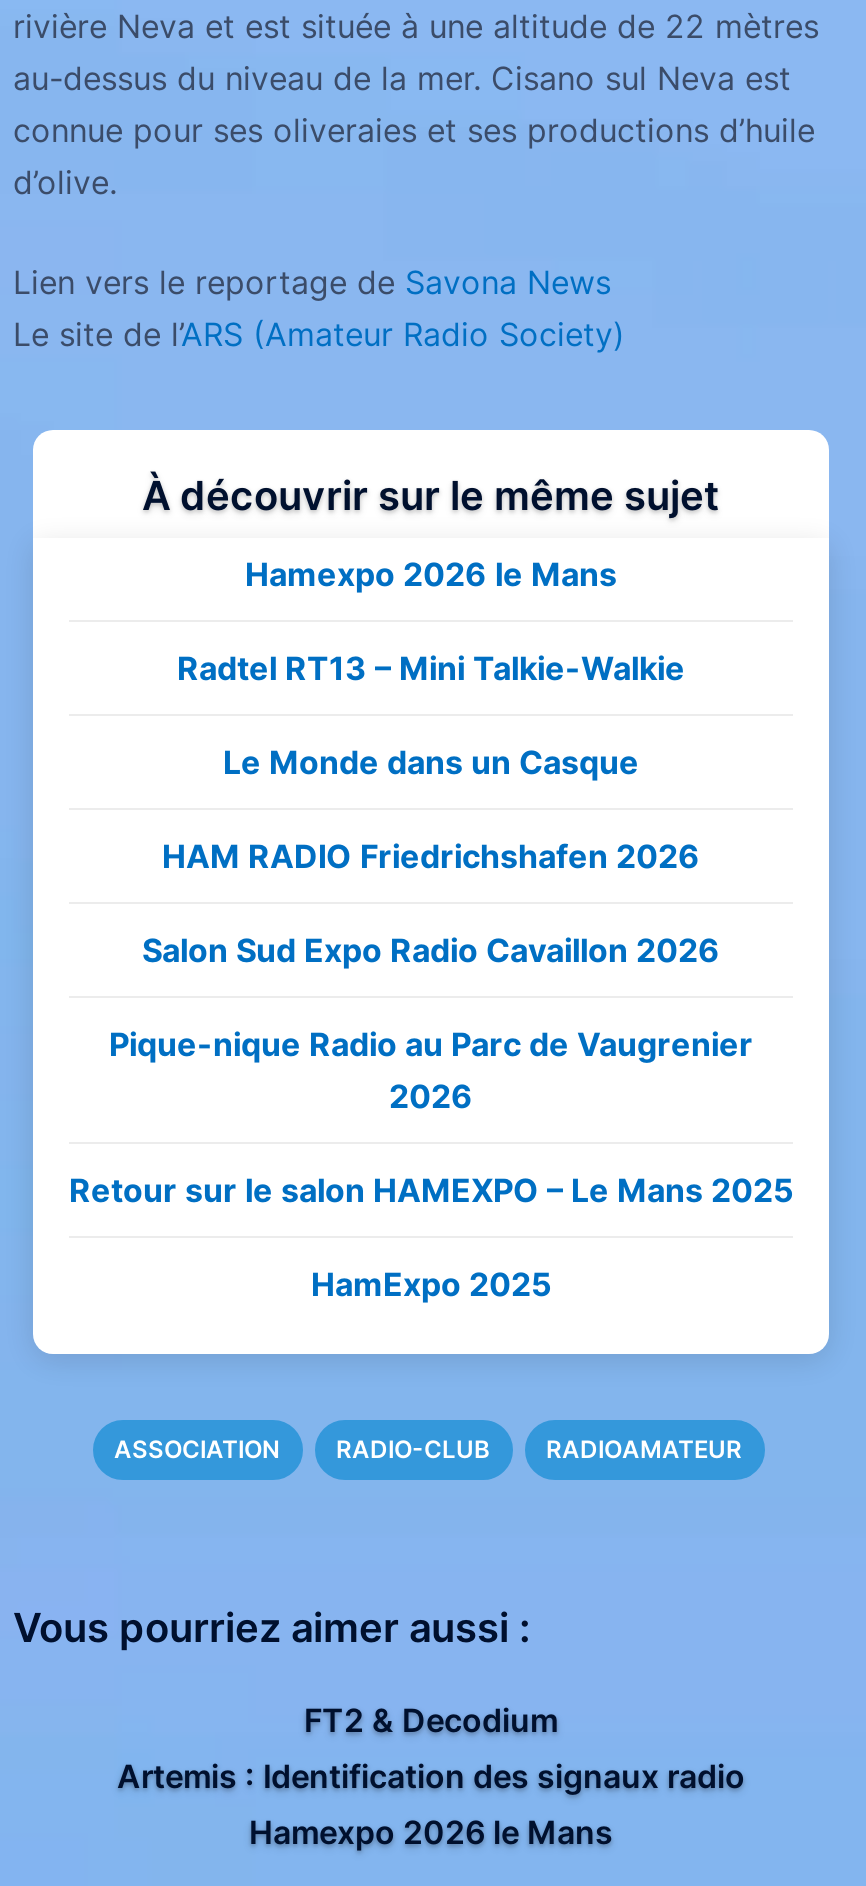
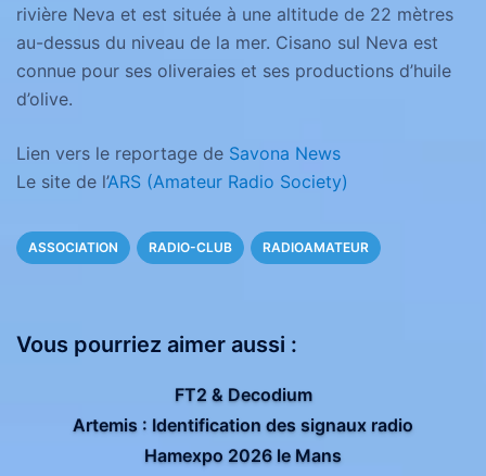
- [image]
- À découvrir sur le même sujet
- Hamexpo 2026 le Mans
- Radtel RT13 – Mini Talkie-Walkie
- Le Monde dans un Casque
- HAM RADIO Friedrichshafen 2026
- Salon Sud Expo Radio Cavaillon 2026
- Pique-nique Radio au Parc de Vaugrenier
- 2026
- Retour sur le salon HAMEXPO – Le Mans 2025
- HamExpo 2025
